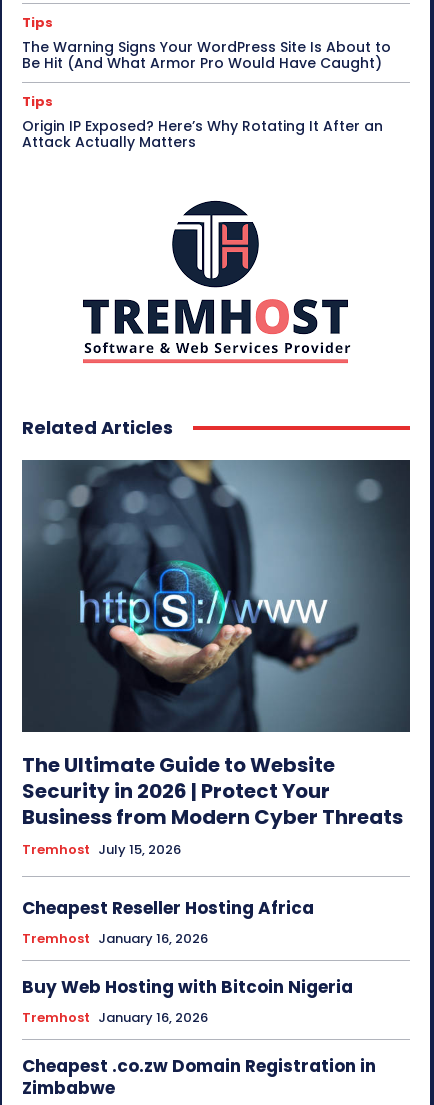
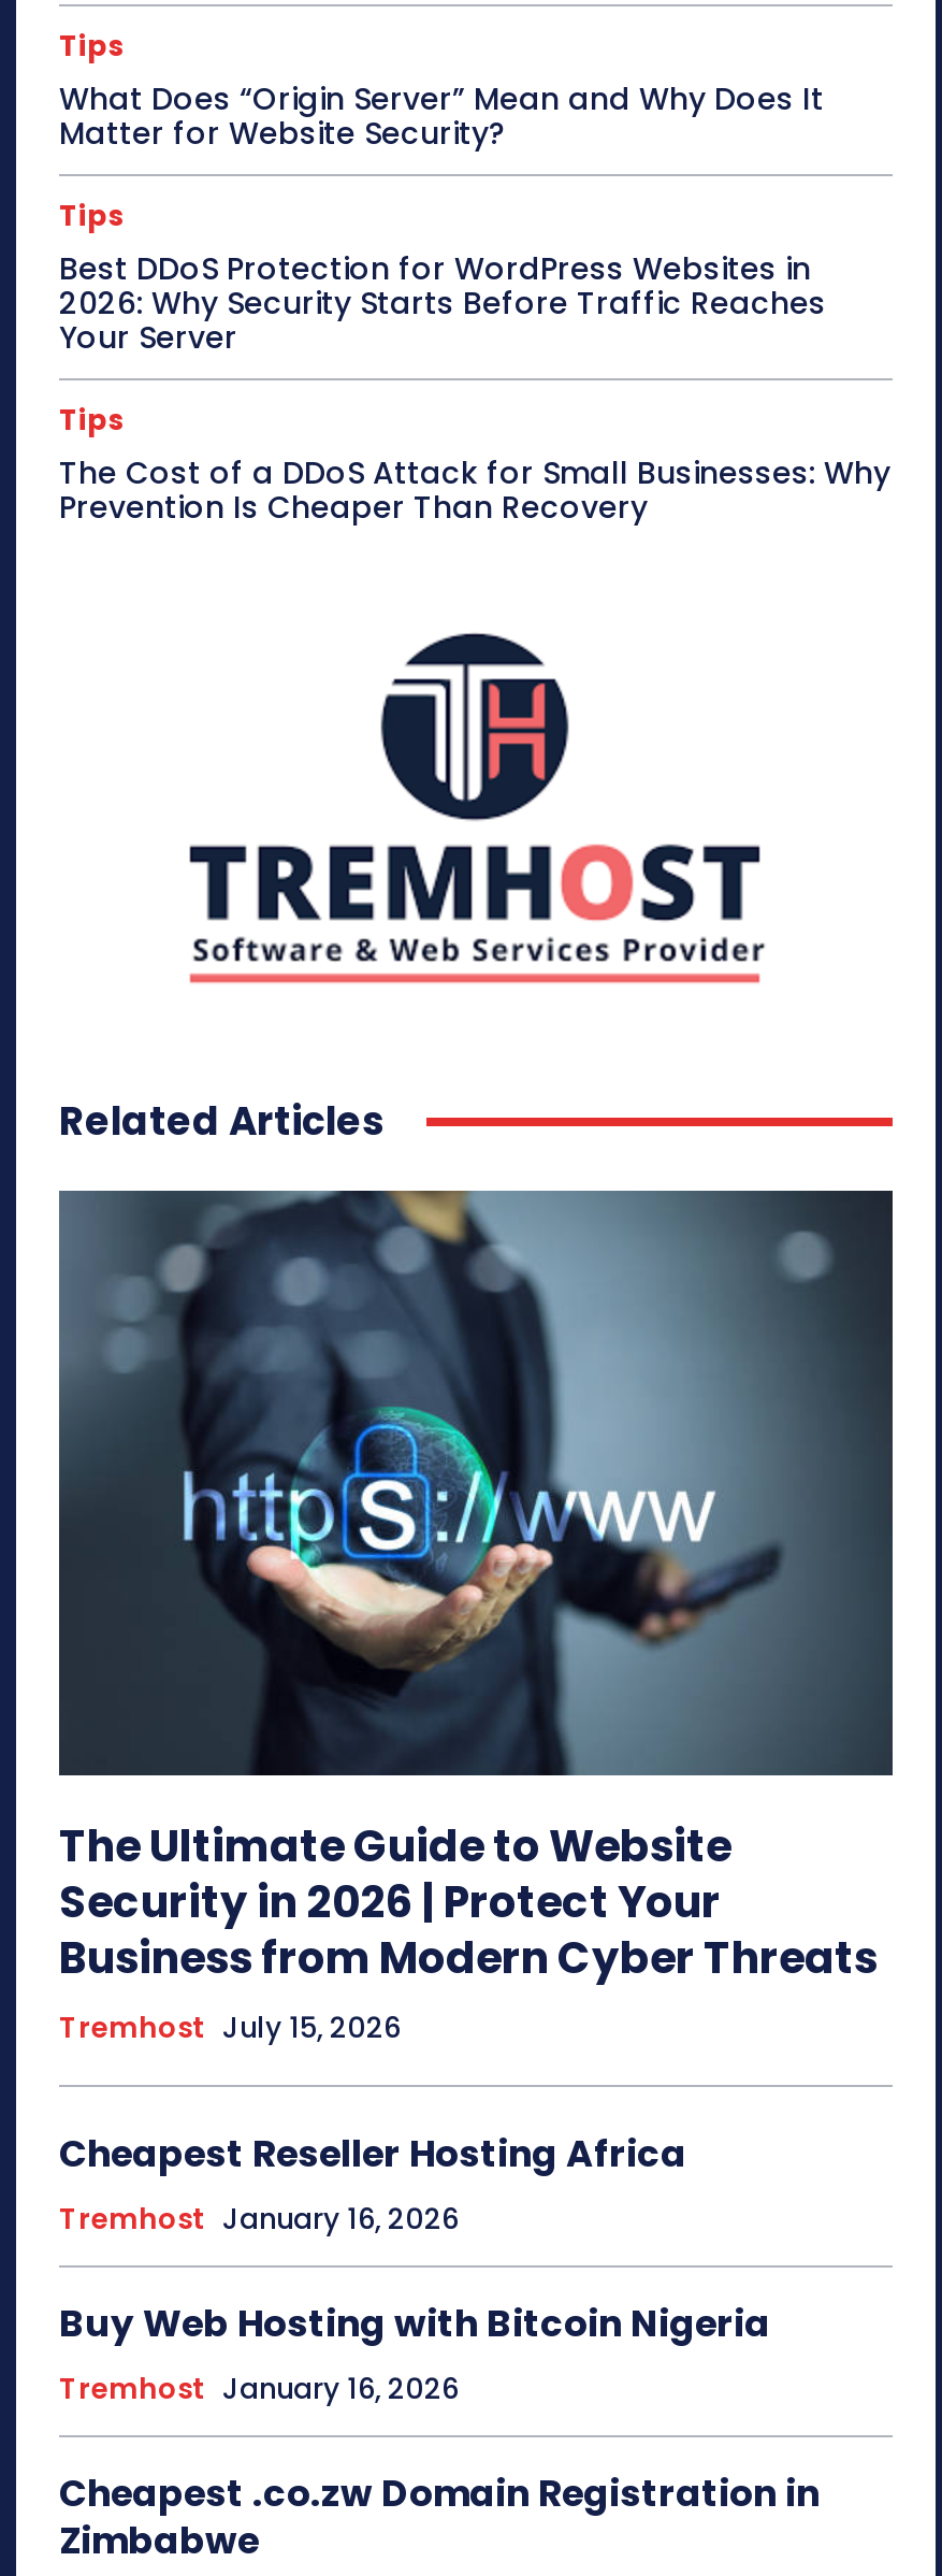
- The Warning Signs Your WordPress Site Is About to
- Be Hit (And What Armor Pro Would Have Caught)
+ What Does “Origin Server” Mean and Why Does It
+ Matter for Website Security?

- Origin IP Exposed? Here’s Why Rotating It After an
- Attack Actually Matters
+ Best DDoS Protection for WordPress Websites in
+ 2026: Why Security Starts Before Traffic Reaches
+ Your Server
+ Tips
+ The Cost of a DDoS Attack for Small Businesses: Why
+ Prevention Is Cheaper Than Recovery
